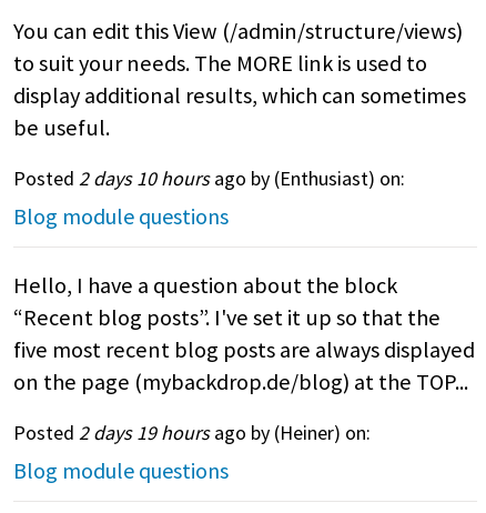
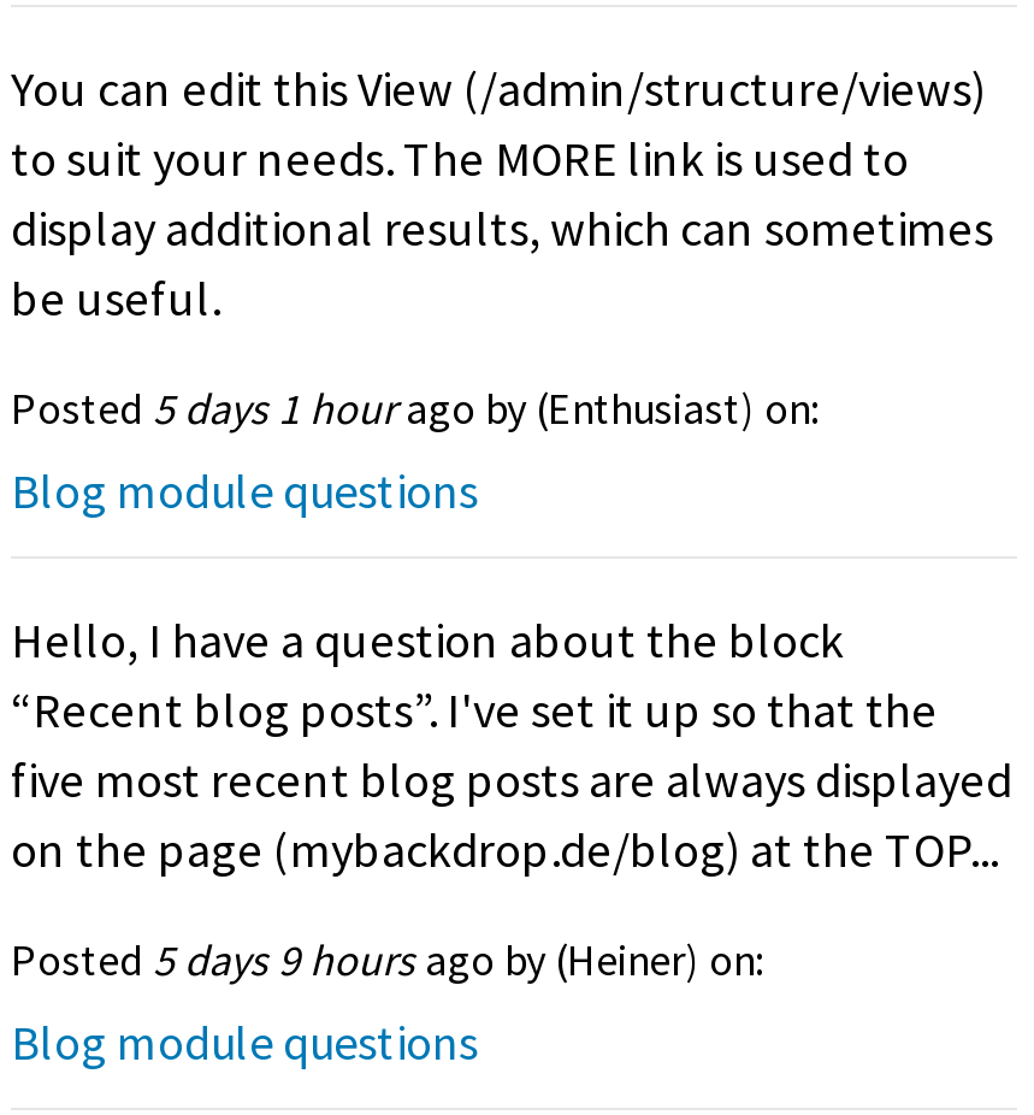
- Posted 2 days 10 hoursago by (Enthusiast) on:
+ Posted 5 days 1 hourago by (Enthusiast) on:

- Posted 2 days 19 hours ago by (Heiner) on:
+ Posted 5 days 9 hours ago by (Heiner) on:
